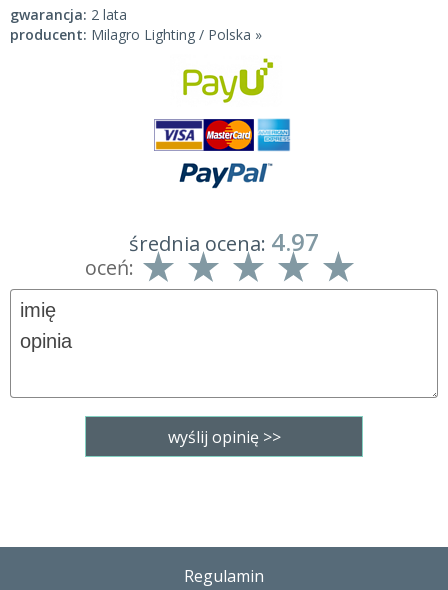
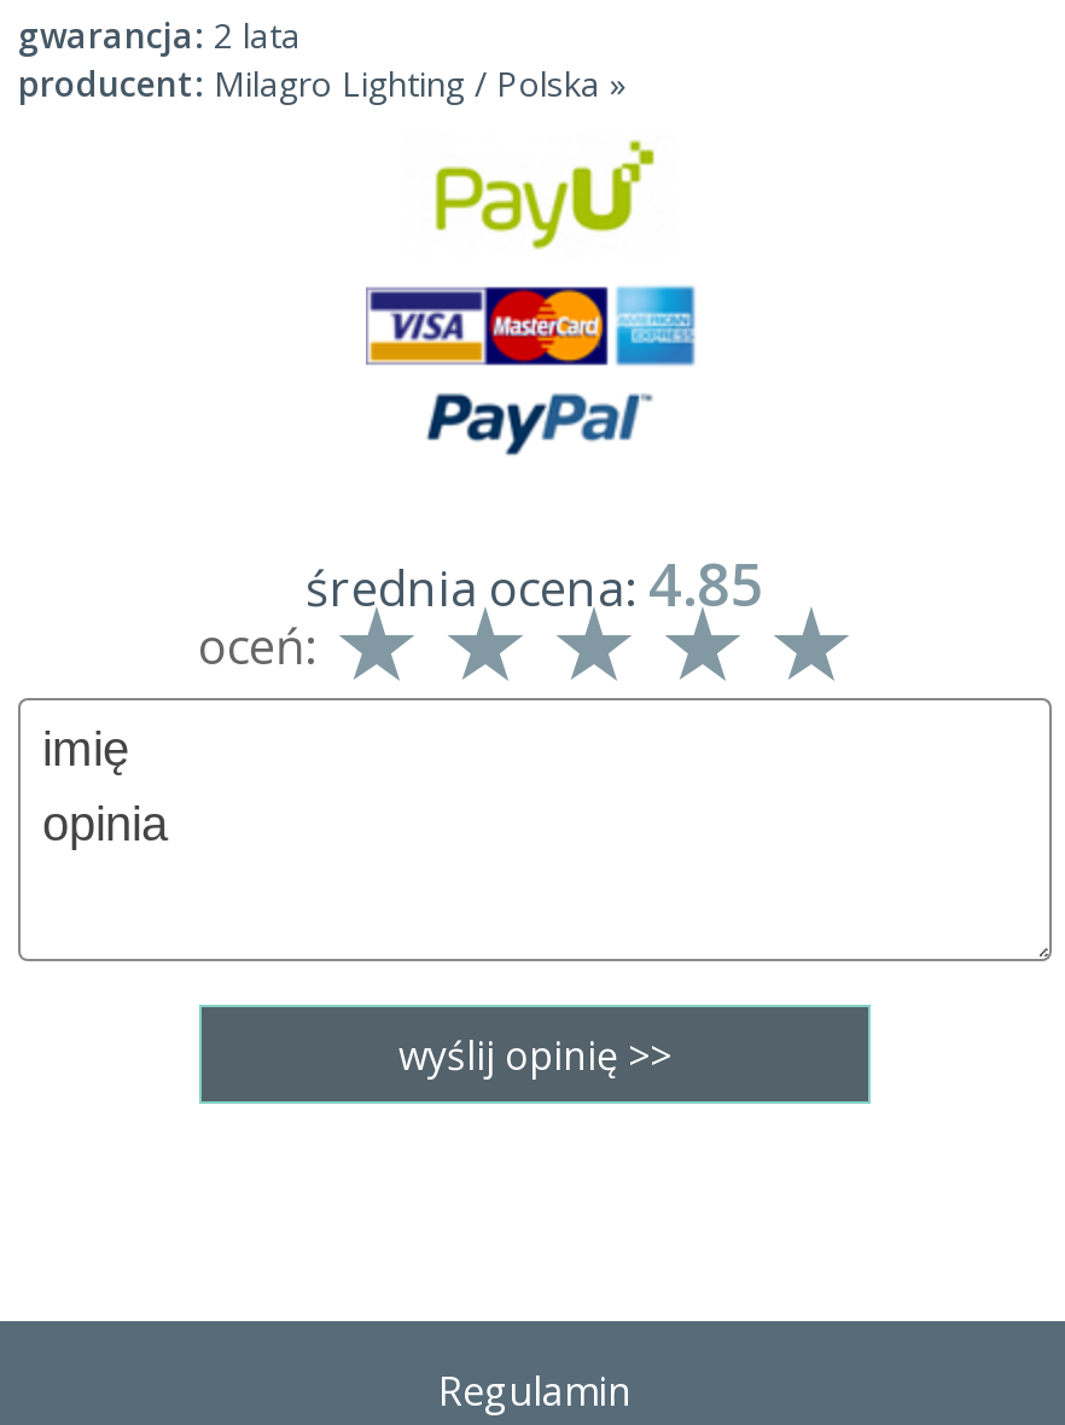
- średnia ocena: 4.97
+ średnia ocena: 4.85
